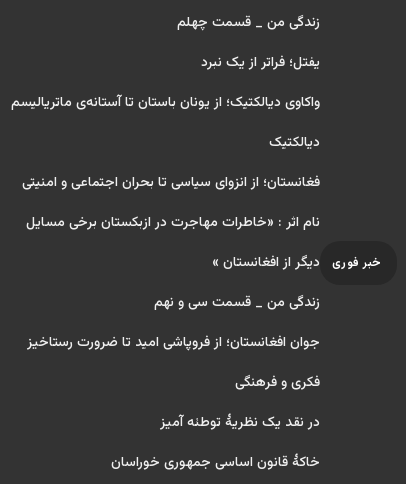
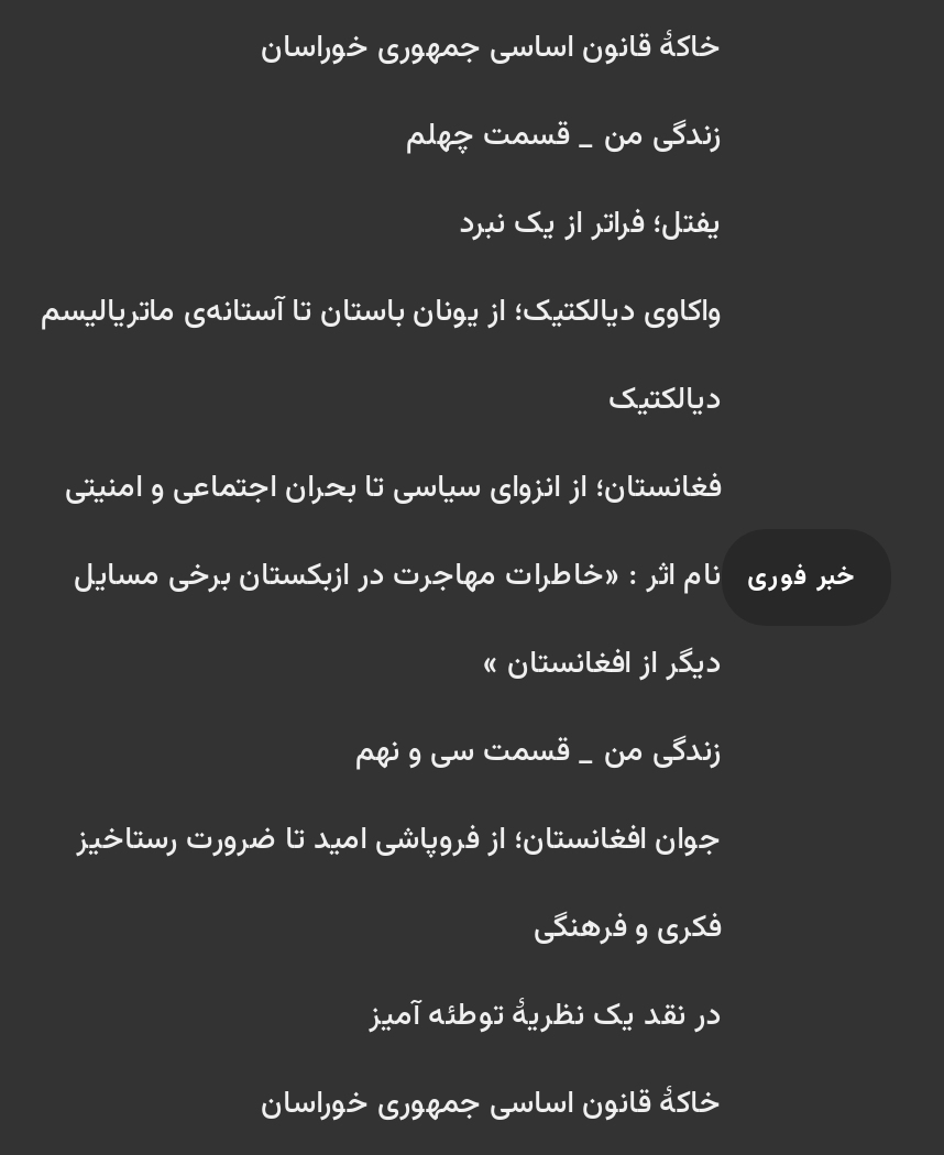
+ خاکۀ قانون اساسی جمهوری خوراسان
